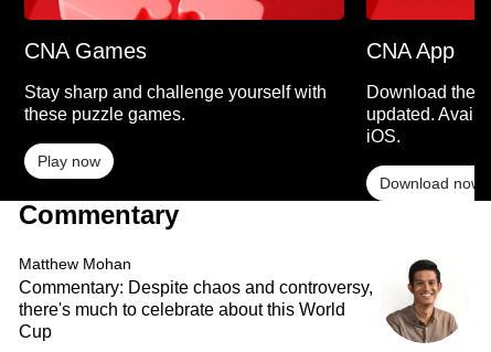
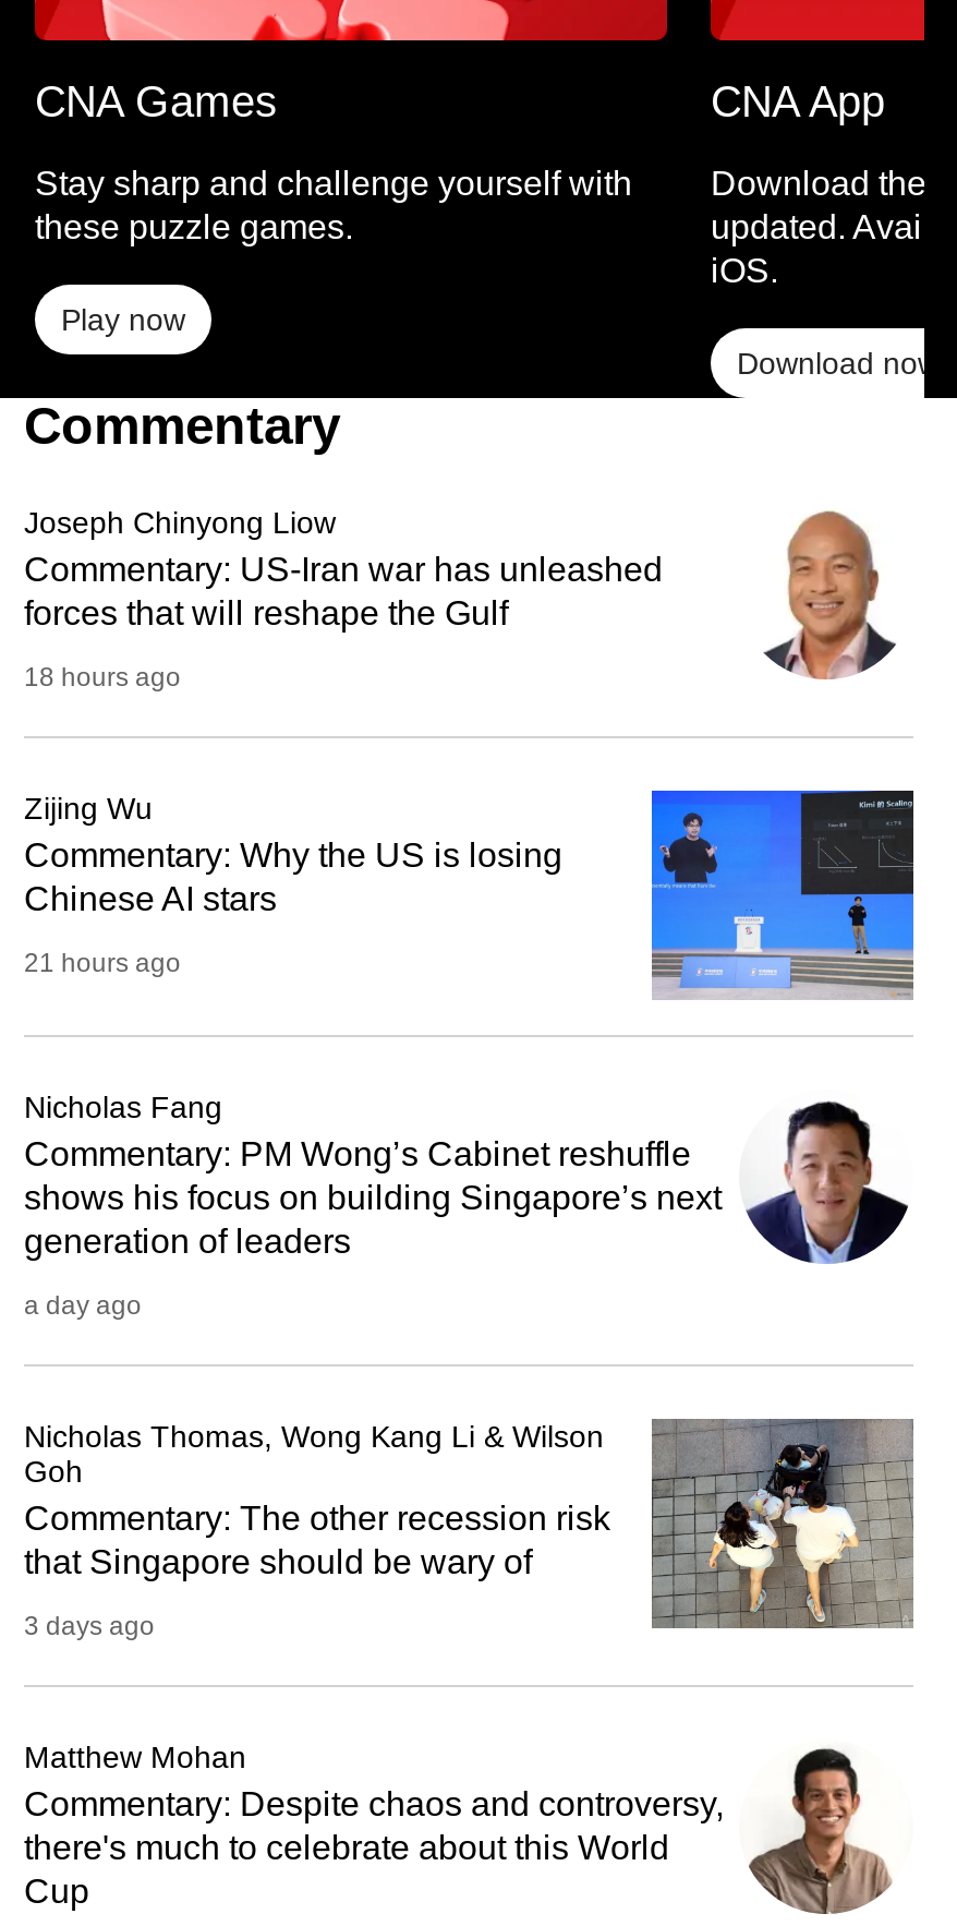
+ [image]
+ Joseph Chinyong Liow
+ Commentary: US-Iran war has unleashed
+ forces that will reshape the Gulf
+ 18 hours ago

+ [image]
+ Zijing Wu
+ Commentary: Why the US is losing
+ Chinese AI stars
+ 21 hours ago

+ [image]
+ Nicholas Fang
+ Commentary: PM Wong’s Cabinet reshuffle
+ shows his focus on building Singapore’s next
+ generation of leaders
+ a day ago

+ [image]
+ Nicholas Thomas, Wong Kang Li & Wilson
+ Goh
+ Commentary: The other recession risk
+ that Singapore should be wary of
+ 3 days ago
